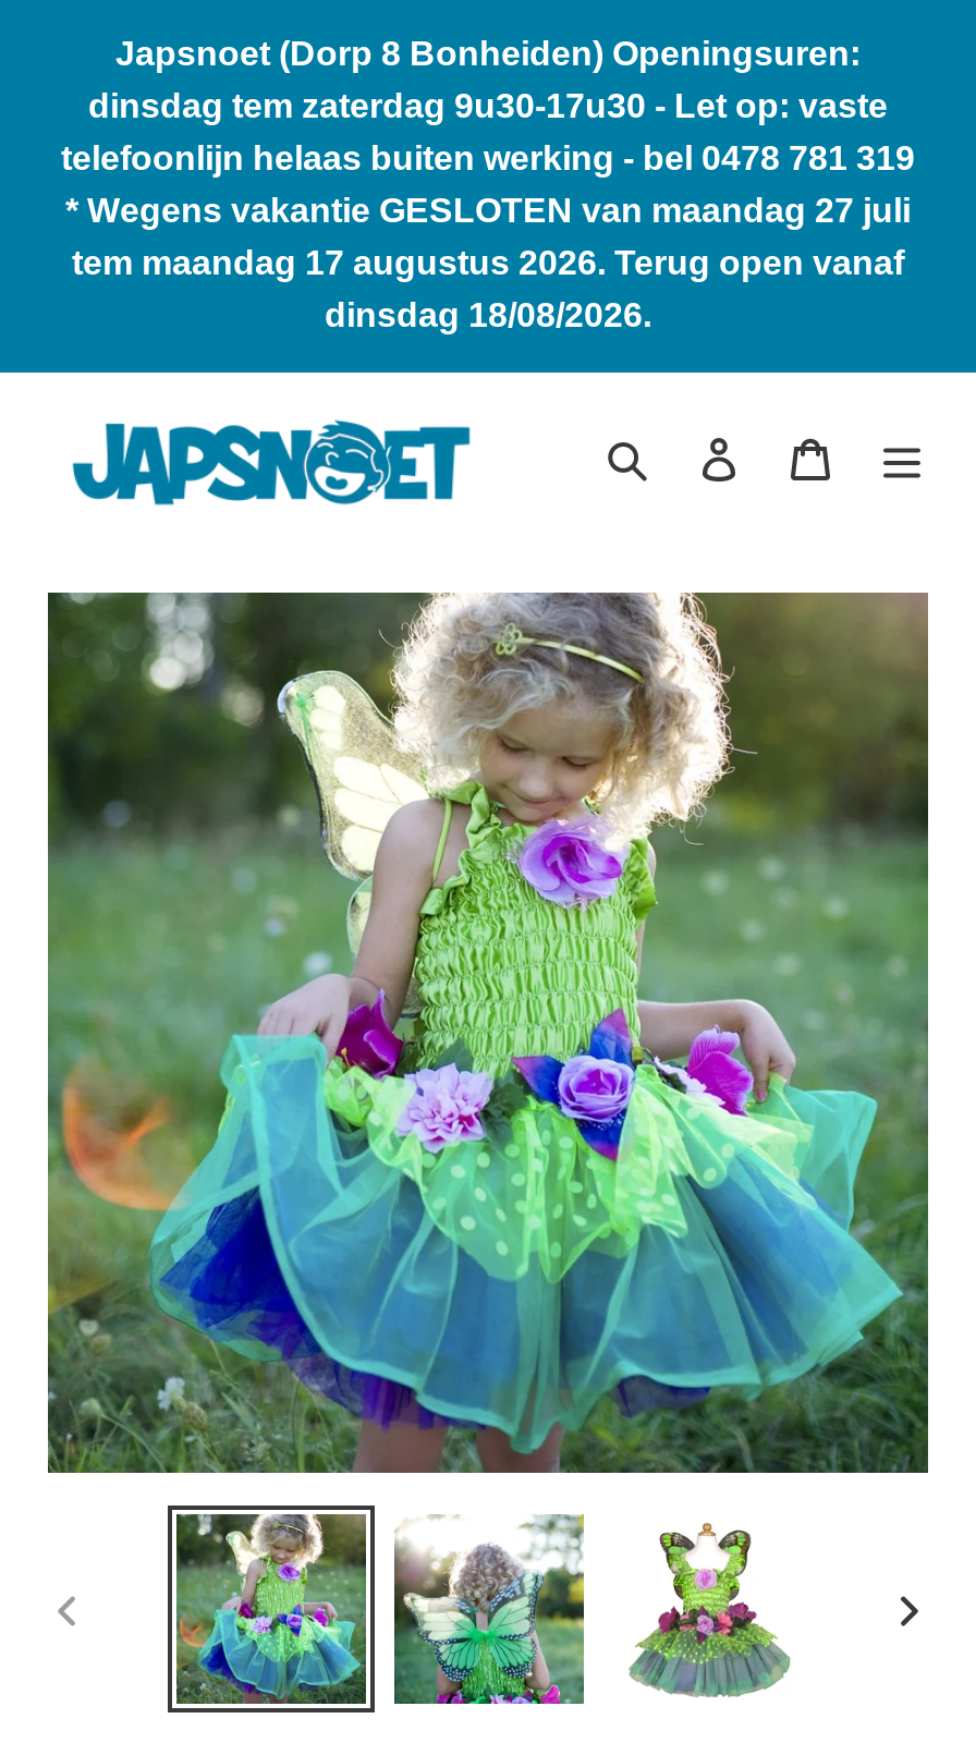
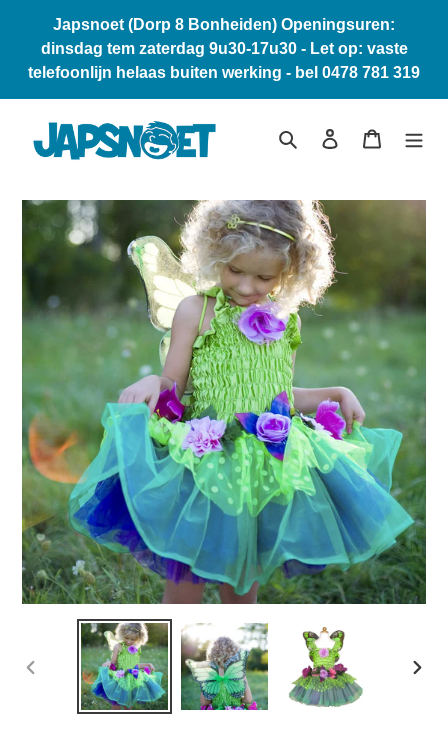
- * Wegens vakantie GESLOTEN van maandag 27 juli
- tem maandag 17 augustus 2026. Terug open vanaf
- dinsdag 18/08/2026.
